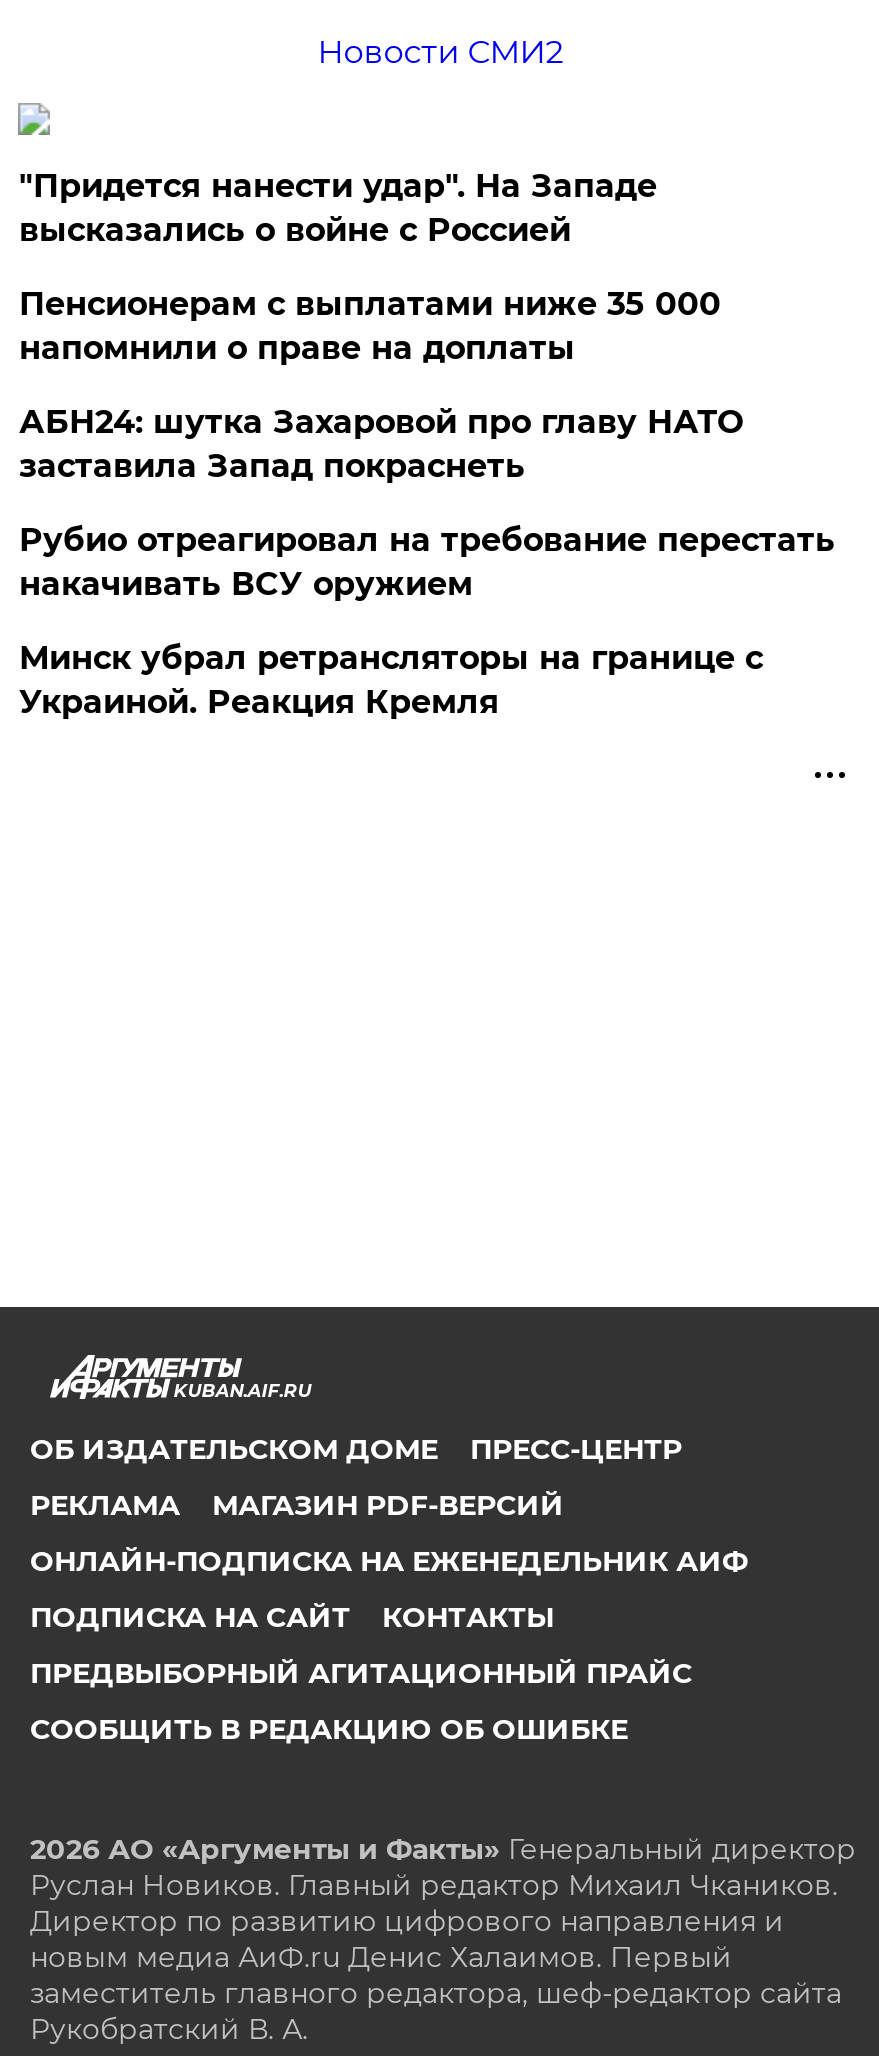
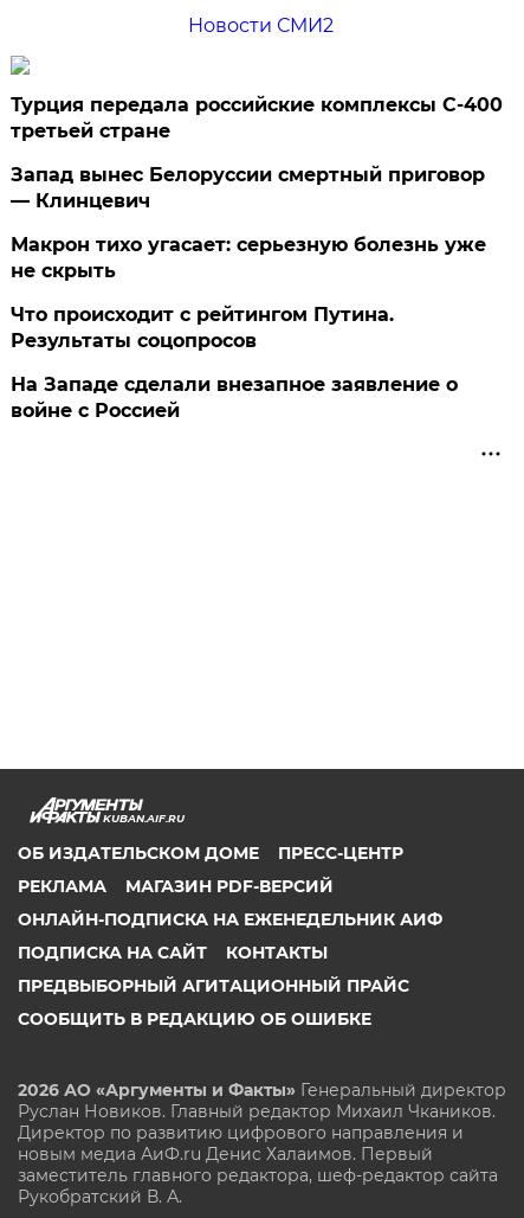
- "Придется нанести удар". На Западе
- высказались о войне с Россией
+ Турция передала российские комплексы С-400
+ третьей стране

- Пенсионерам с выплатами ниже 35 000
- напомнили о праве на доплаты
+ Запад вынес Белоруссии смертный приговор
+ — Клинцевич

- АБН24: шутка Захаровой про главу НАТО
- заставила Запад покраснеть
+ Макрон тихо угасает: серьезную болезнь уже
+ не скрыть

- Рубио отреагировал на требование перестать
- накачивать ВСУ оружием
+ Что происходит с рейтингом Путина.
+ Результаты соцопросов

- Минск убрал ретрансляторы на границе с
- Украиной. Реакция Кремля
+ На Западе сделали внезапное заявление о
+ войне с Россией
